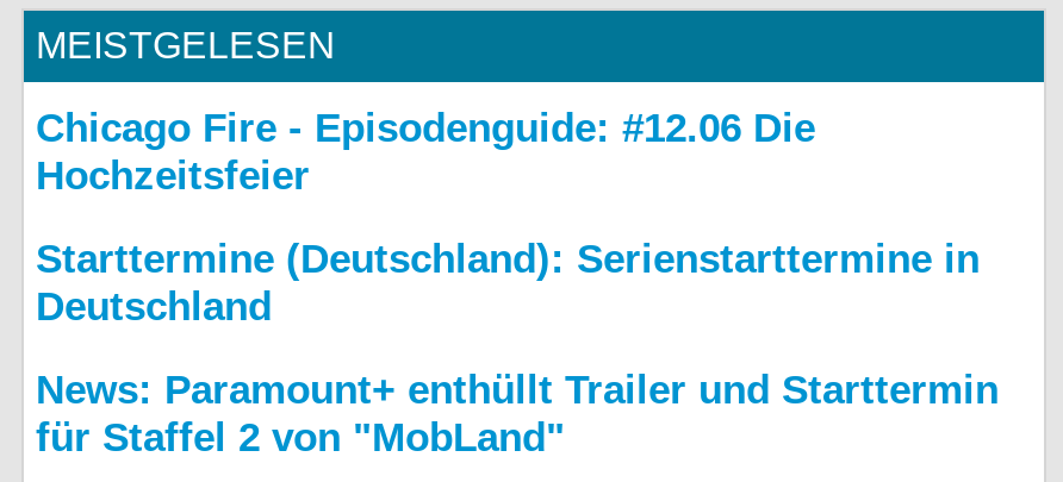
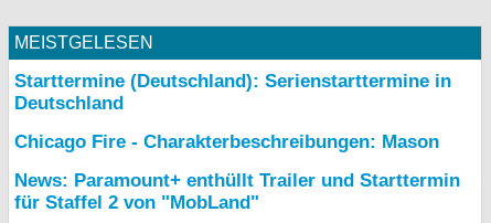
- Chicago Fire - Episodenguide: #12.06 Die
- Hochzeitsfeier

moved up: Starttermine (Deutschland): Serienstarttermine in | Deutschland

+ Chicago Fire - Charakterbeschreibungen: Mason
